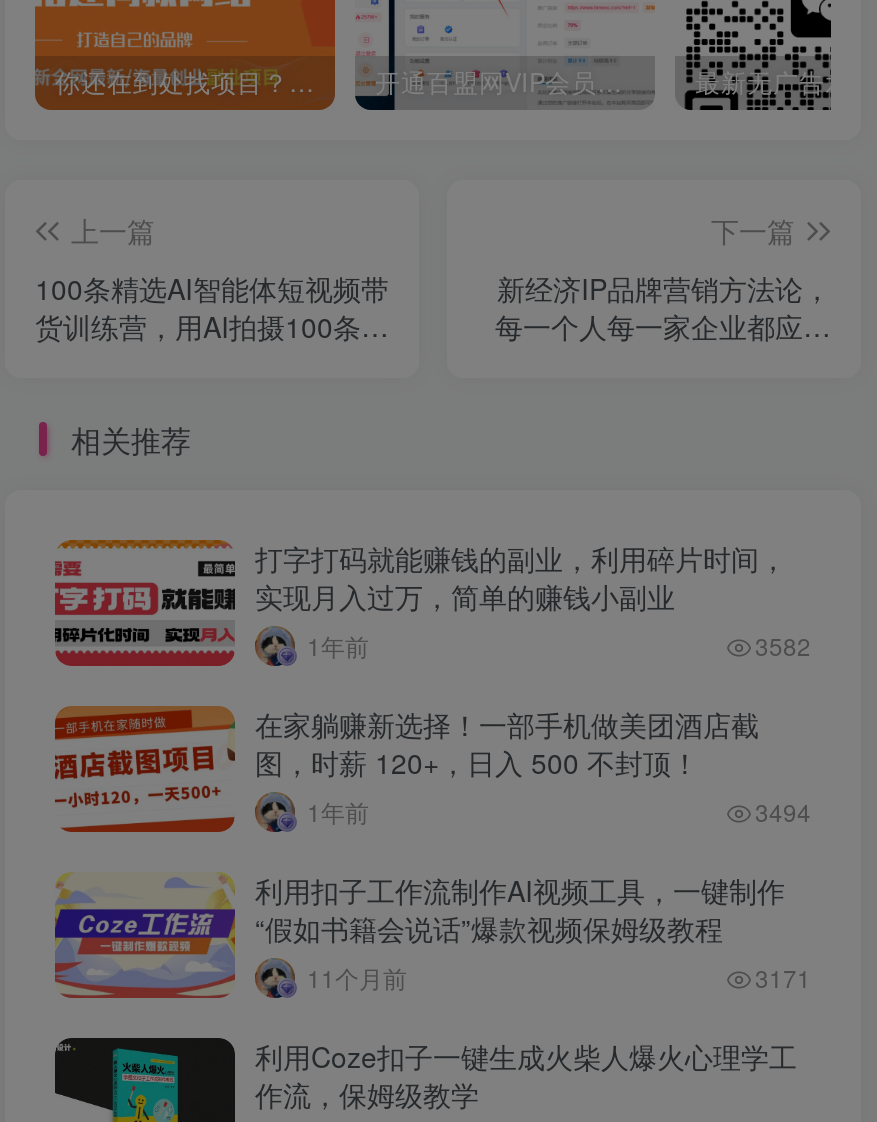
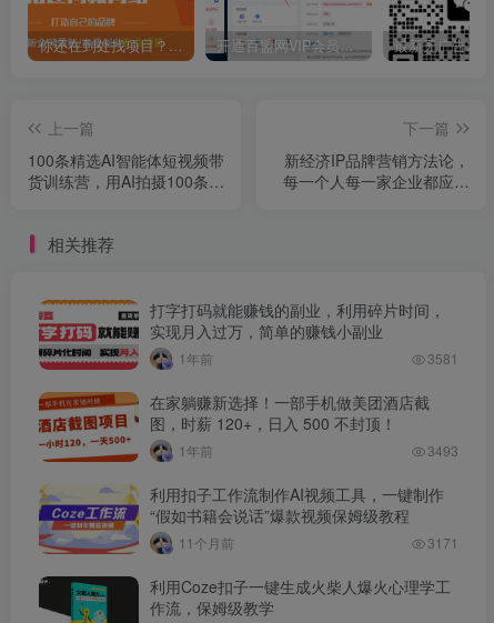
- 3582
+ 3581

- 3494
+ 3493
